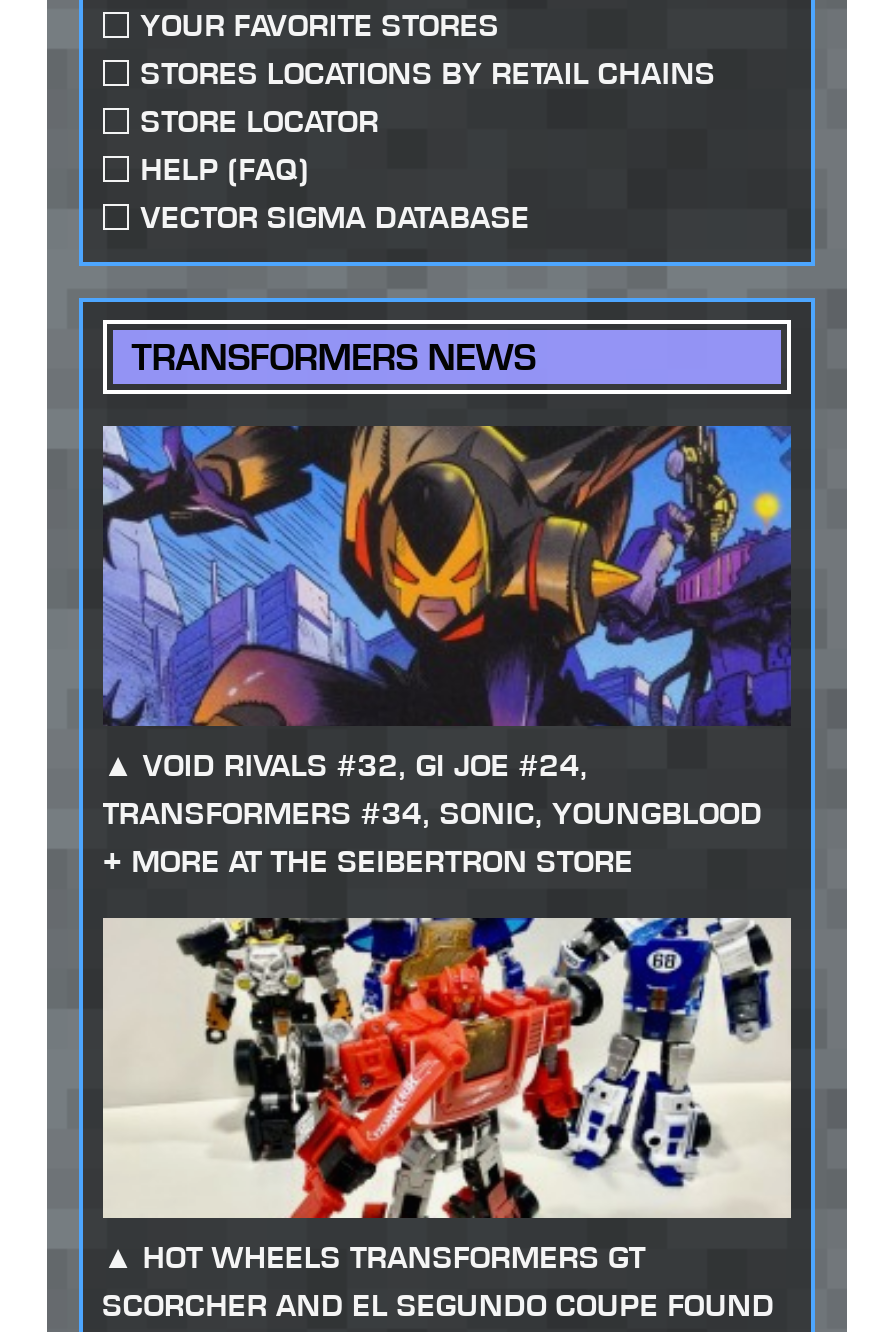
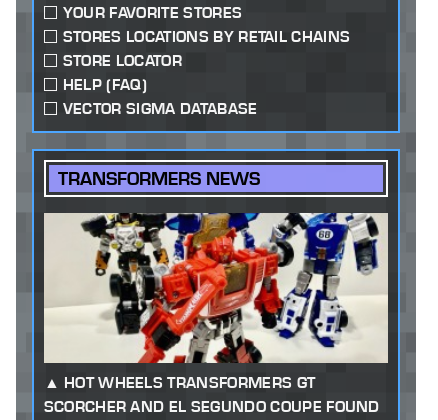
- [image]
- VOID RIVALS #32, GI JOE #24,
- TRANSFORMERS #34, SONIC, YOUNGBLOOD
- + MORE AT THE SEIBERTRON STORE
